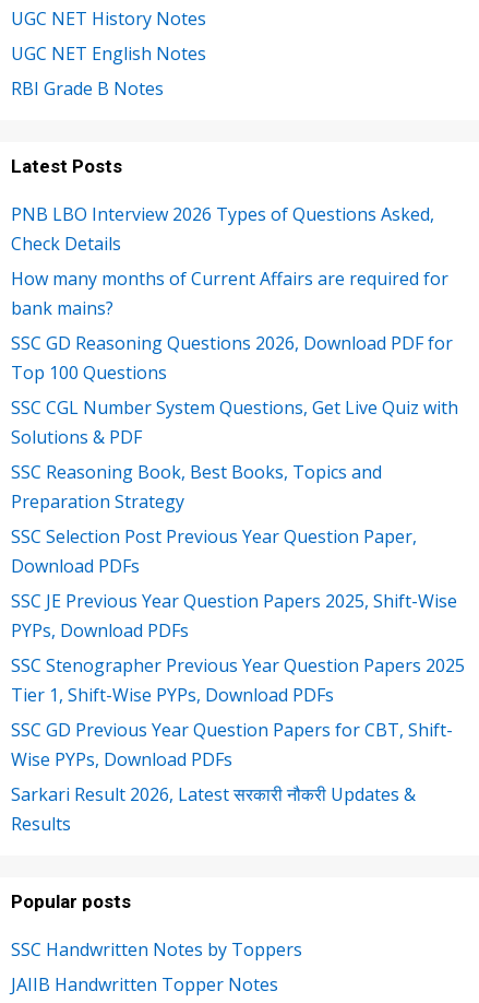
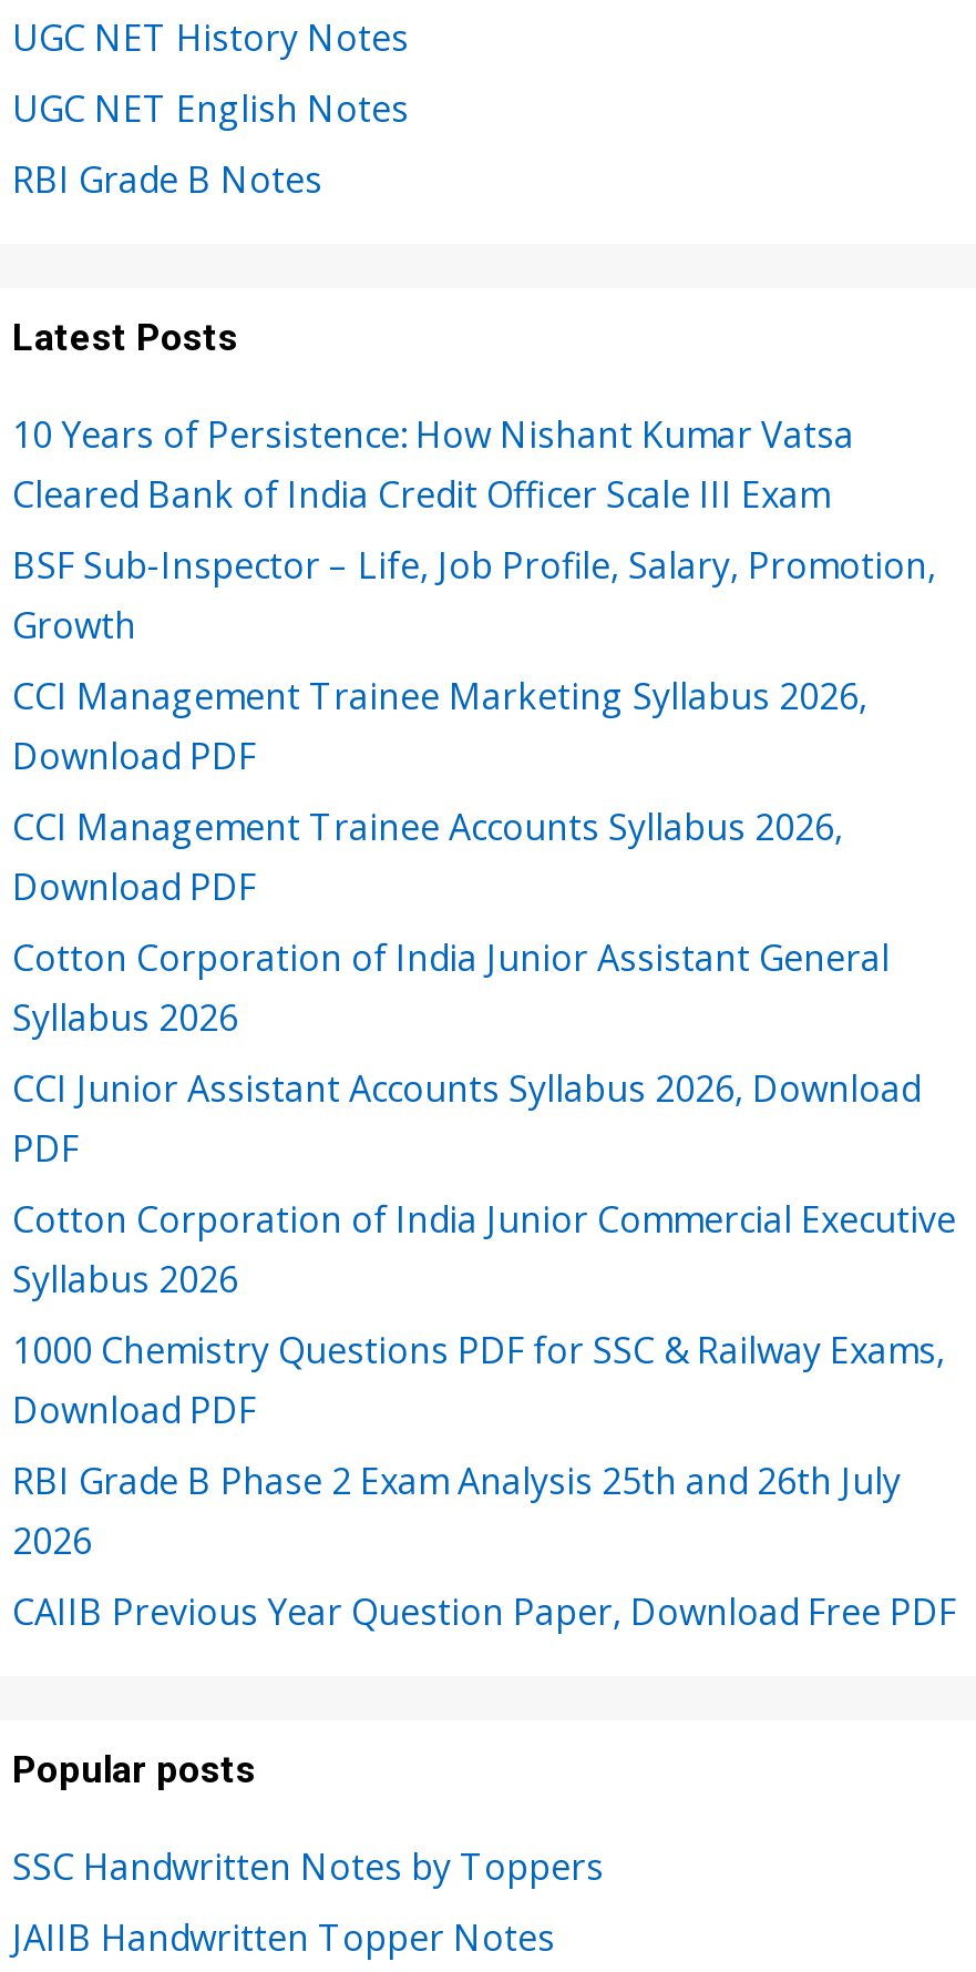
- PNB LBO Interview 2026 Types of Questions Asked,
- Check Details
+ 10 Years of Persistence: How Nishant Kumar Vatsa
+ Cleared Bank of India Credit Officer Scale III Exam

- How many months of Current Affairs are required for
- bank mains?
+ BSF Sub-Inspector – Life, Job Profile, Salary, Promotion,
+ Growth

- SSC GD Reasoning Questions 2026, Download PDF for
- Top 100 Questions
+ CCI Management Trainee Marketing Syllabus 2026,
+ Download PDF

- SSC CGL Number System Questions, Get Live Quiz with
- Solutions & PDF
+ CCI Management Trainee Accounts Syllabus 2026,
+ Download PDF

- SSC Reasoning Book, Best Books, Topics and
- Preparation Strategy
+ Cotton Corporation of India Junior Assistant General
+ Syllabus 2026

- SSC Selection Post Previous Year Question Paper,
- Download PDFs
+ CCI Junior Assistant Accounts Syllabus 2026, Download
+ PDF

- SSC JE Previous Year Question Papers 2025, Shift-Wise
- PYPs, Download PDFs
+ Cotton Corporation of India Junior Commercial Executive
+ Syllabus 2026

- SSC Stenographer Previous Year Question Papers 2025
- Tier 1, Shift-Wise PYPs, Download PDFs
+ 1000 Chemistry Questions PDF for SSC & Railway Exams,
+ Download PDF

- SSC GD Previous Year Question Papers for CBT, Shift-
- Wise PYPs, Download PDFs
+ RBI Grade B Phase 2 Exam Analysis 25th and 26th July
+ 2026

- Sarkari Result 2026, Latest सरकारी नौकरी Updates &
- Results
+ CAIIB Previous Year Question Paper, Download Free PDF
